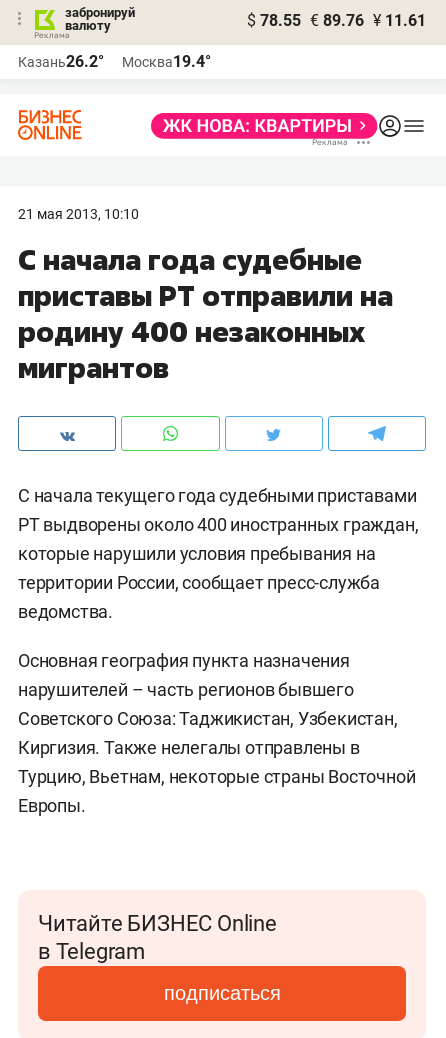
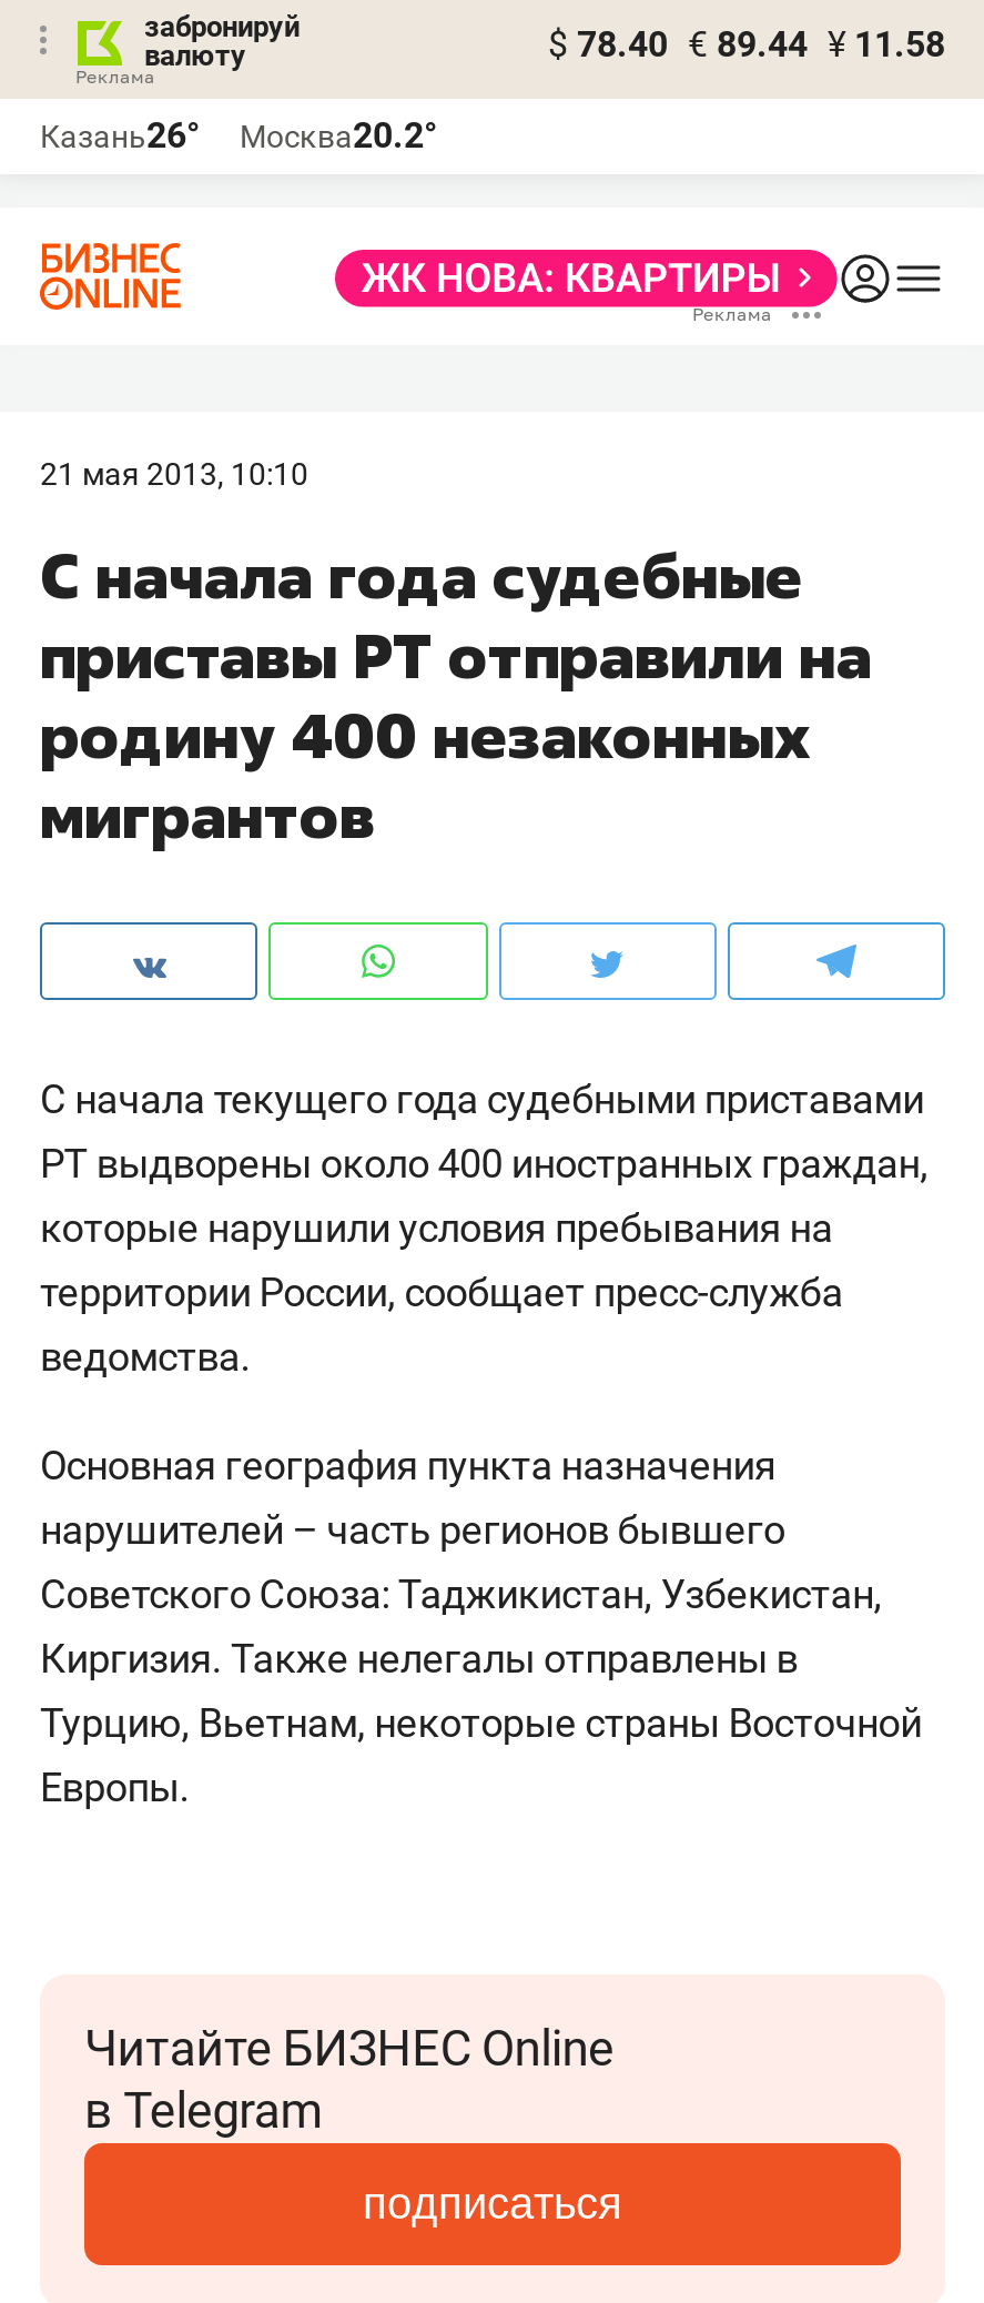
- $ 78.55 € 89.76 ¥ 11.61
+ $ 78.40 € 89.44 ¥ 11.58

- Казань26.2°
+ Казань26°

- Москва19.4°
+ Москва20.2°
